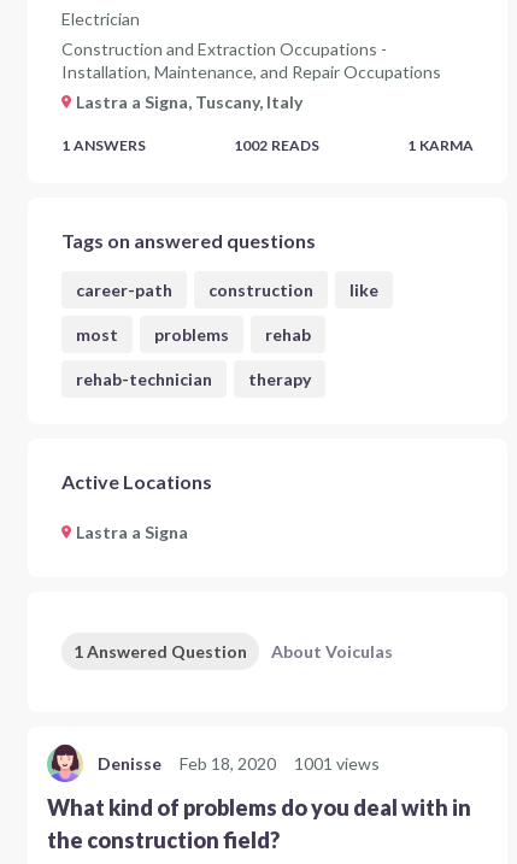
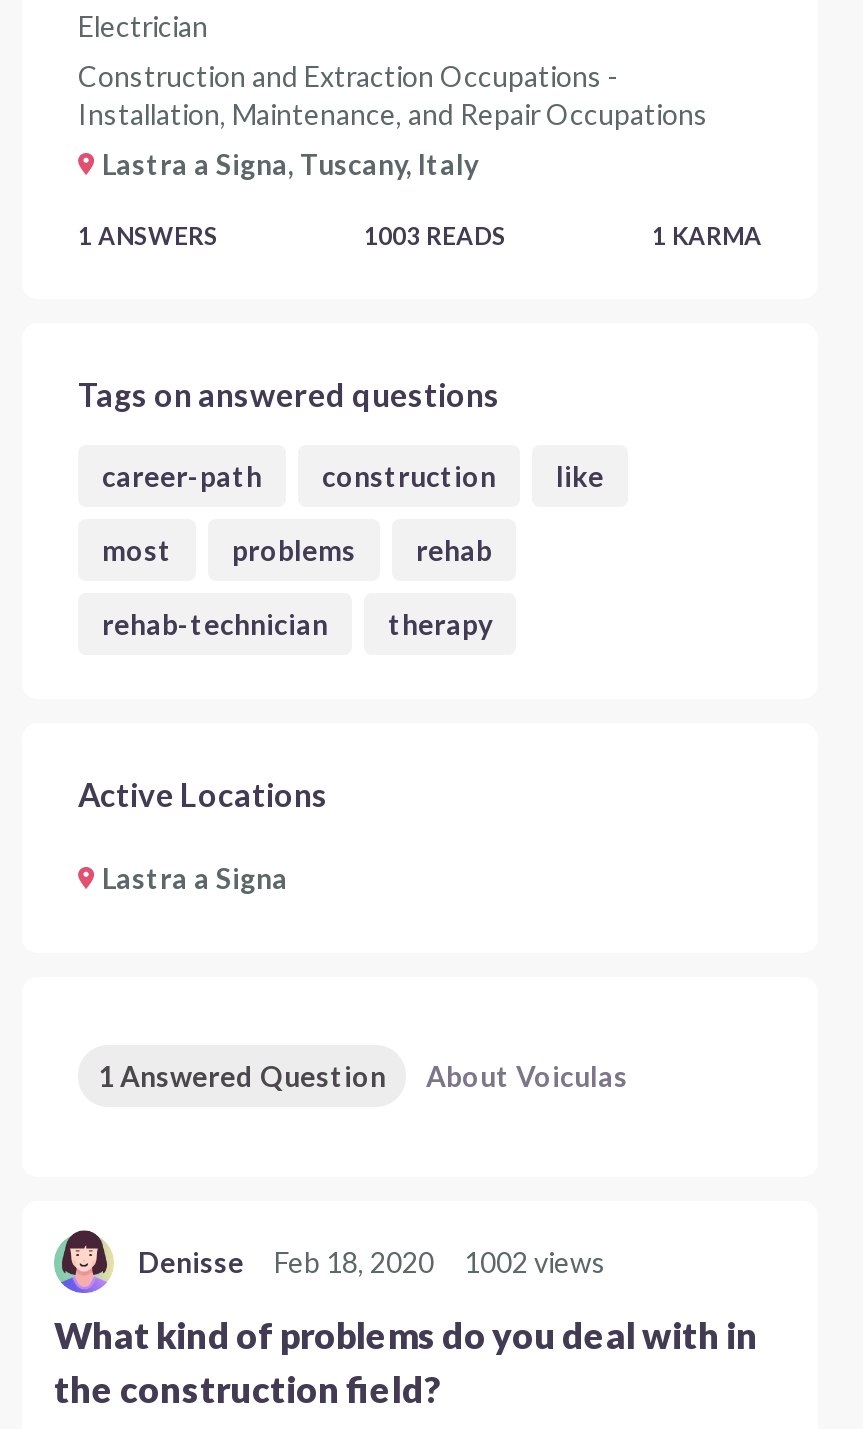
- 1002 READS
+ 1003 READS

- Denisse Feb 18, 2020 1001 views
+ Denisse Feb 18, 2020 1002 views
